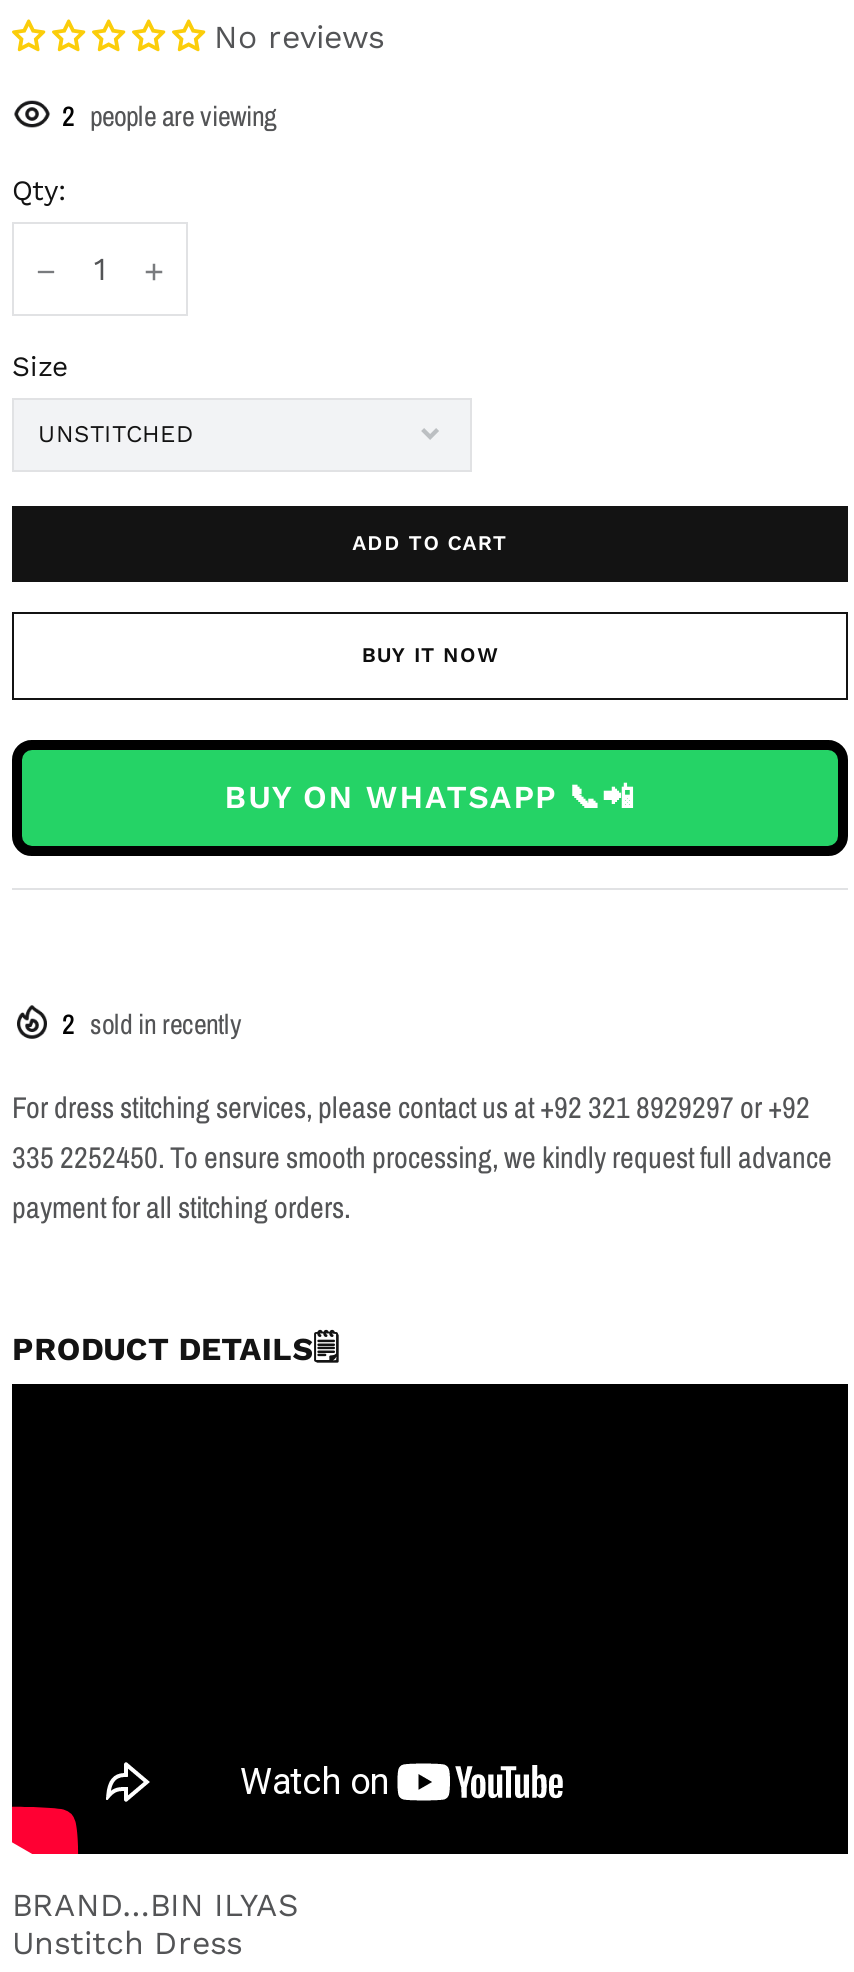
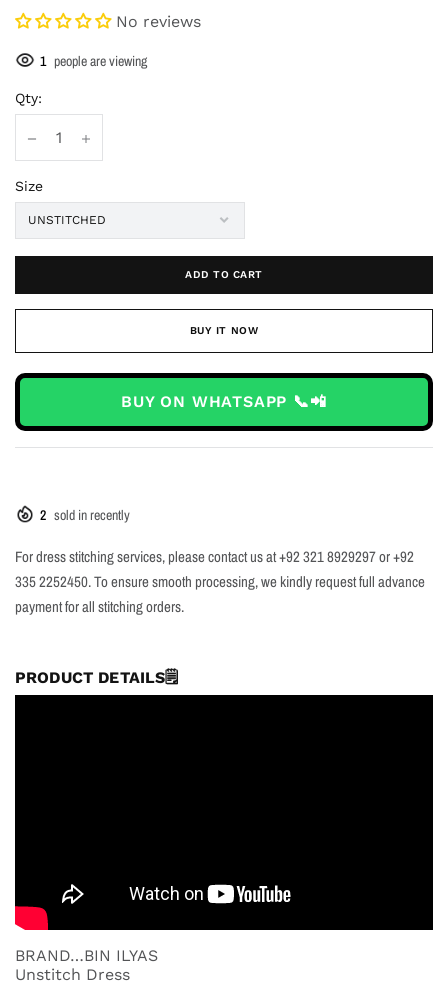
- 2 people are viewing
+ 1 people are viewing
